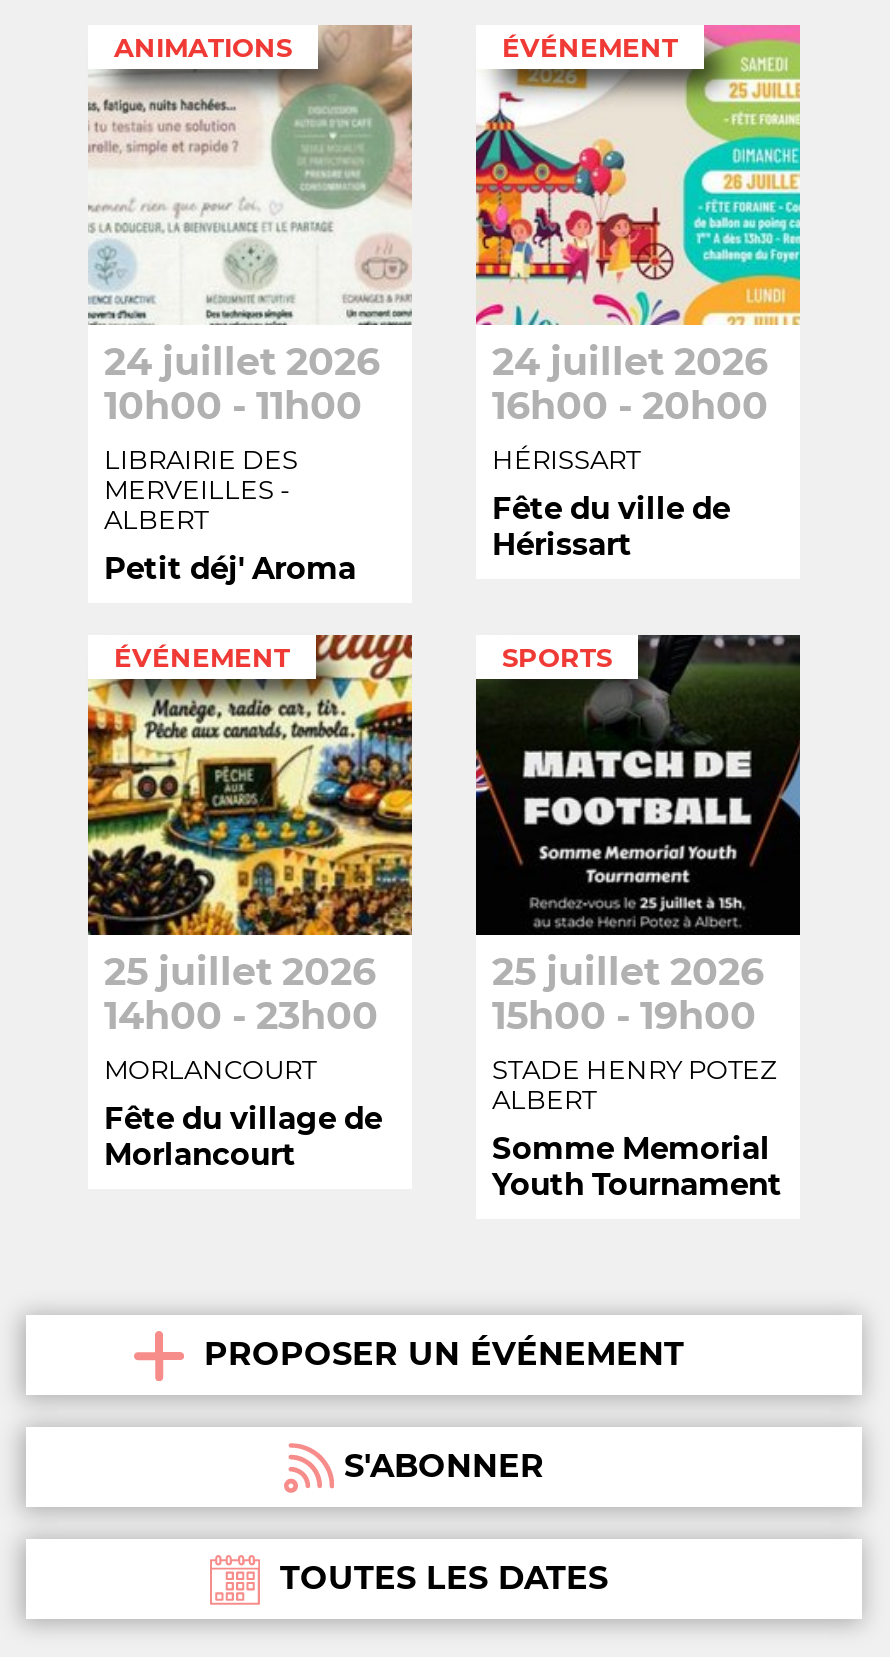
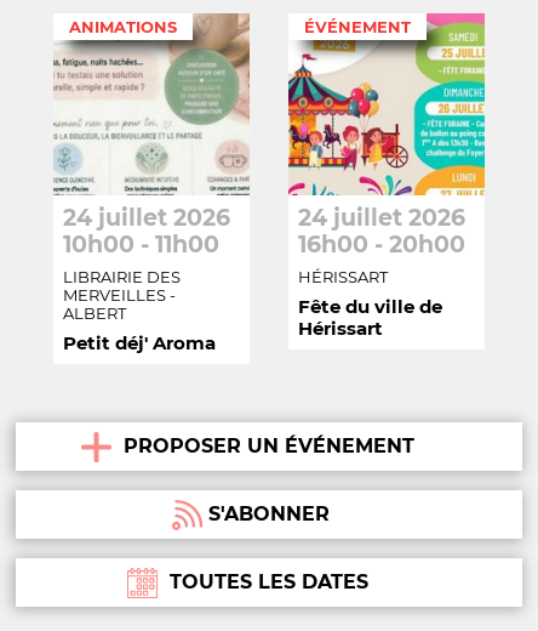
- [image]
- ÉVÉNEMENT

- [image]
- SPORTS

- 25 juillet 2026
- 14h00 - 23h00
- MORLANCOURT
- Fête du village de
- Morlancourt

- 25 juillet 2026
- 15h00 - 19h00
- STADE HENRY POTEZ
- ALBERT
- Somme Memorial
- Youth Tournament
